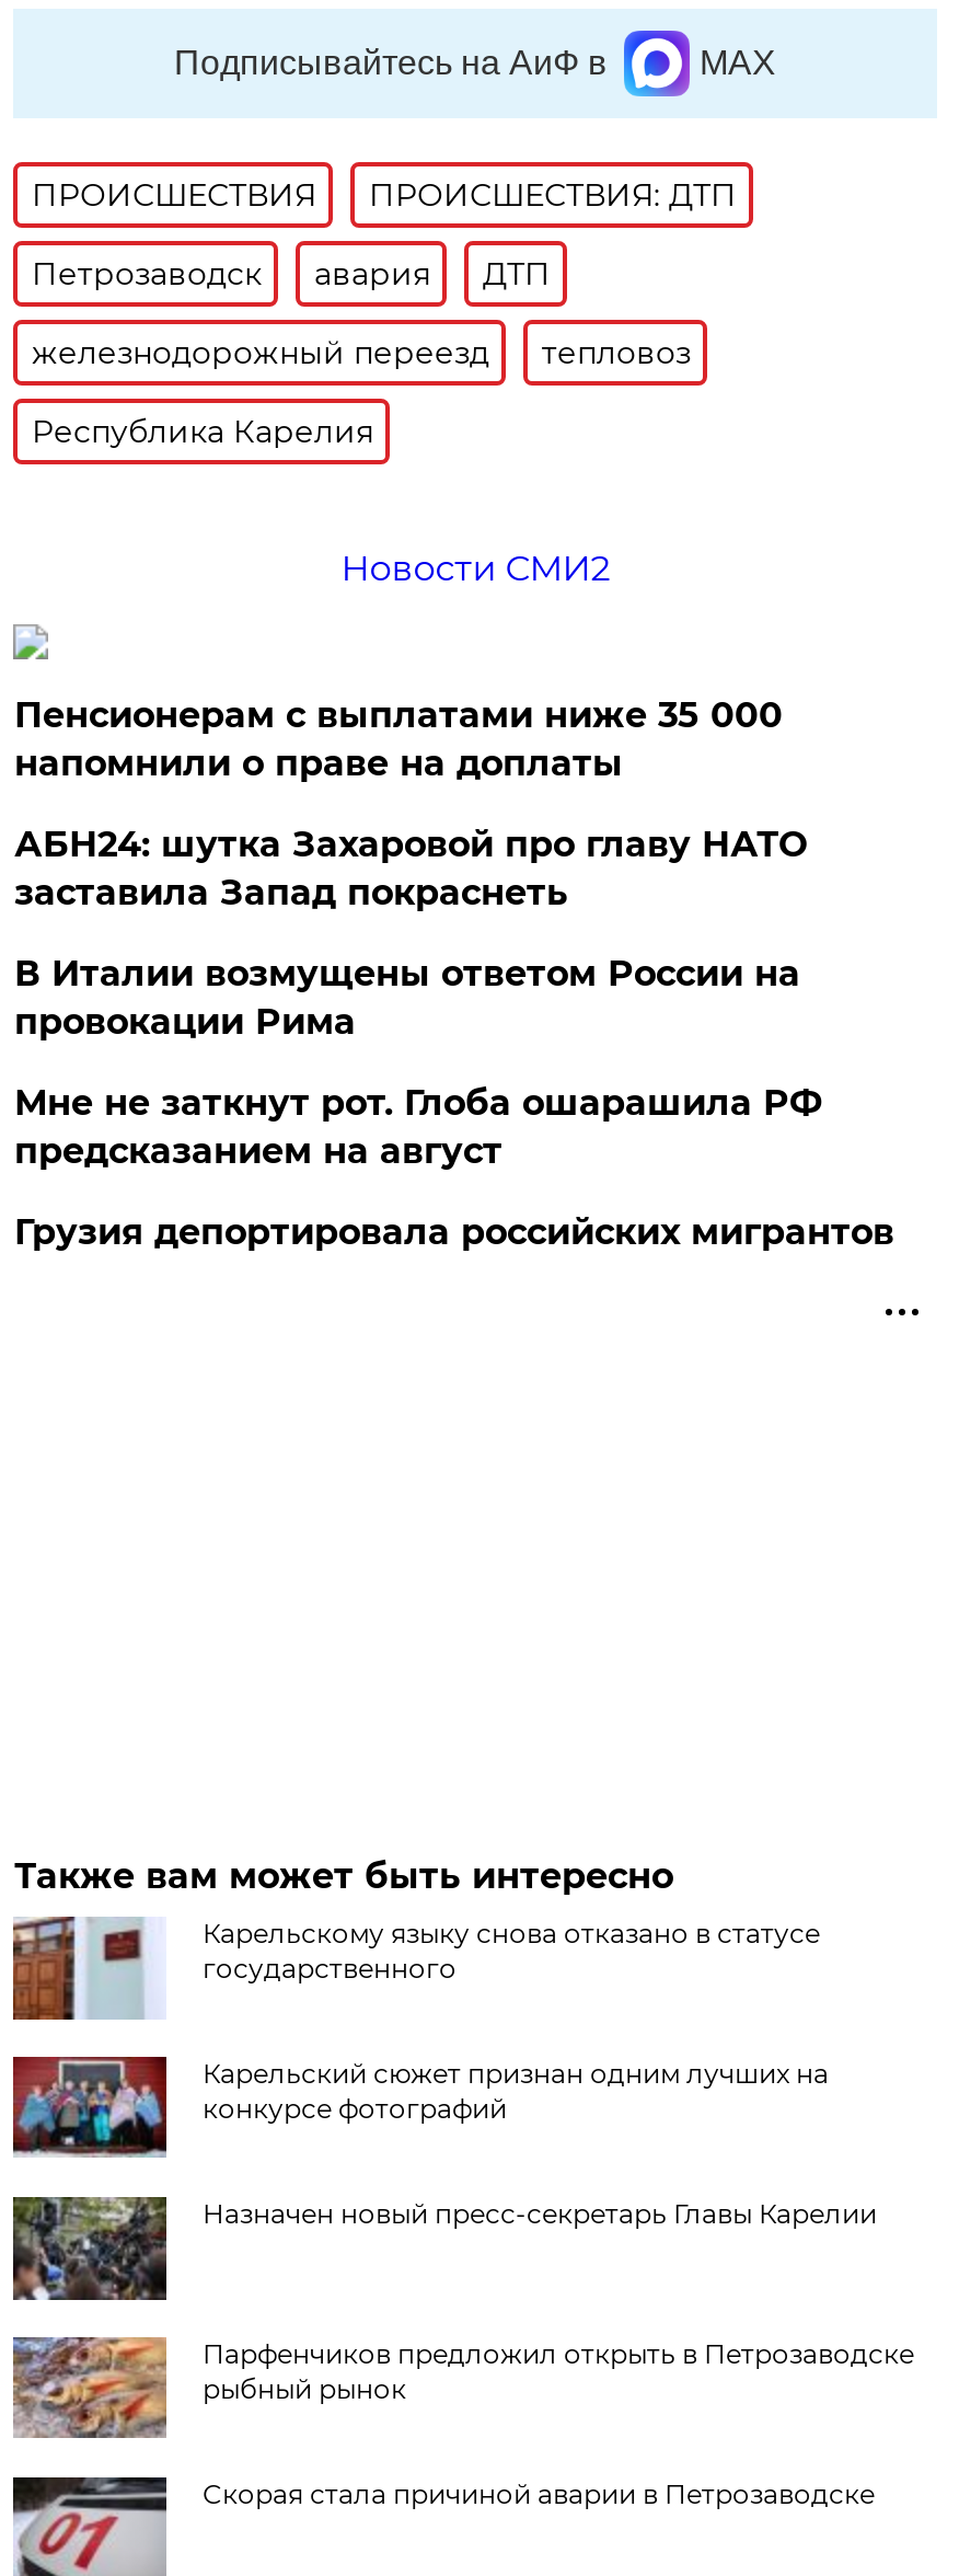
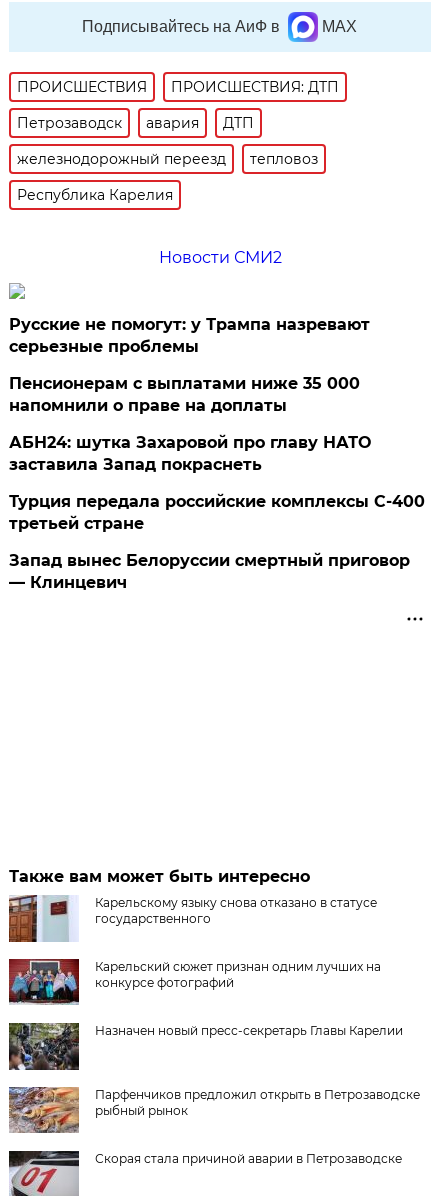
+ Русские не помогут: у Трампа назревают
+ серьезные проблемы

moved down: Пенсионерам с выплатами ниже 35 000 | напомнили о праве на доплаты | АБН24: шутка Захаровой про главу НАТО | заставила Запад покраснеть

- В Италии возмущены ответом России на
- провокации Рима
- Мне не заткнут рот. Глоба ошарашила РФ
- предсказанием на август
- Грузия депортировала российских мигрантов
+ Турция передала российские комплексы С-400
+ третьей стране
+ Запад вынес Белоруссии смертный приговор
+ — Клинцевич
